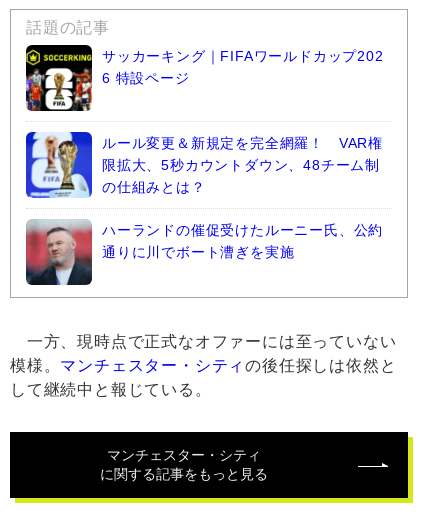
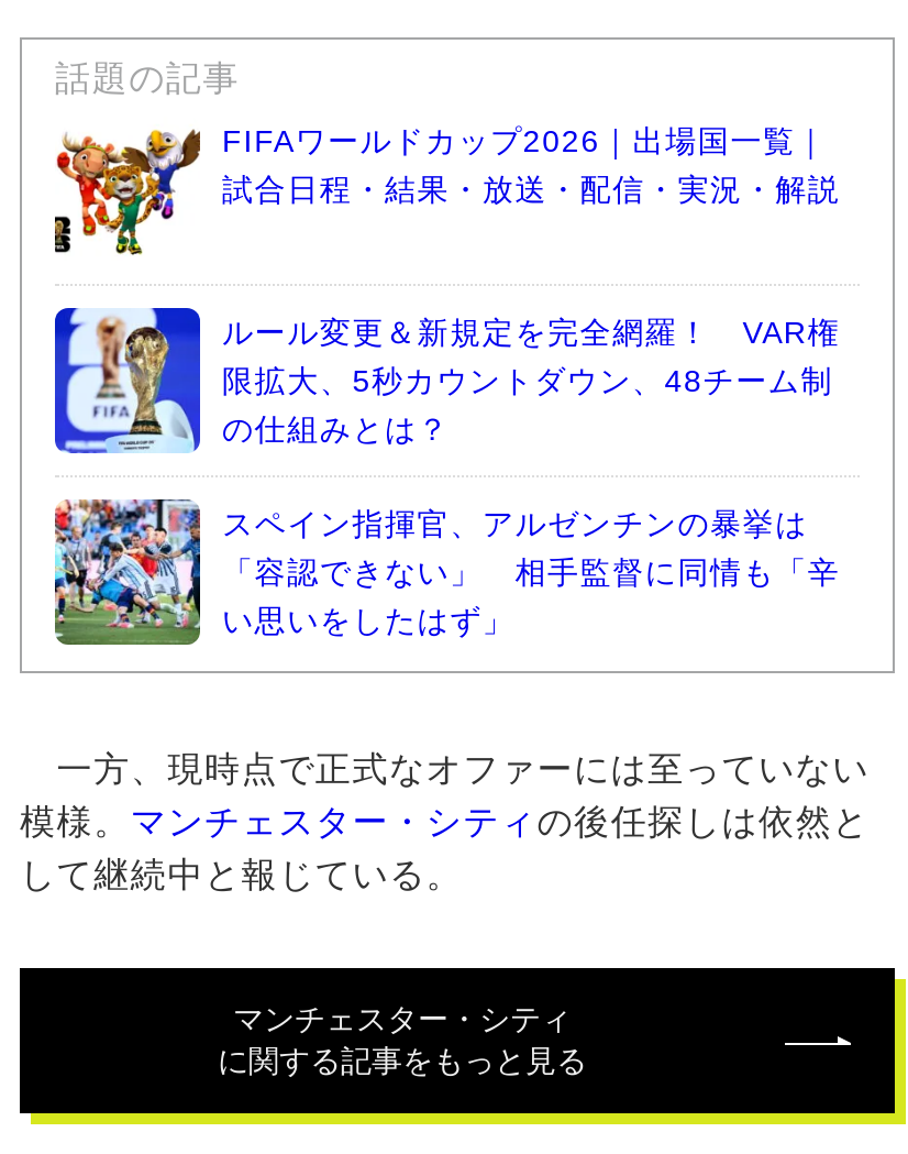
- [image]
- サッカーキング｜FIFAワールドカップ202
- 6 特設ページ
+ [image]
+ FIFAワールドカップ2026｜出場国一覧｜
+ 試合日程・結果・放送・配信・実況・解説

- [image]
- ハーランドの催促受けたルーニー氏、公約
- 通りに川でボート漕ぎを実施
+ [image]
+ スペイン指揮官、アルゼンチンの暴挙は
+ 「容認できない」 相手監督に同情も「辛
+ い思いをしたはず」
